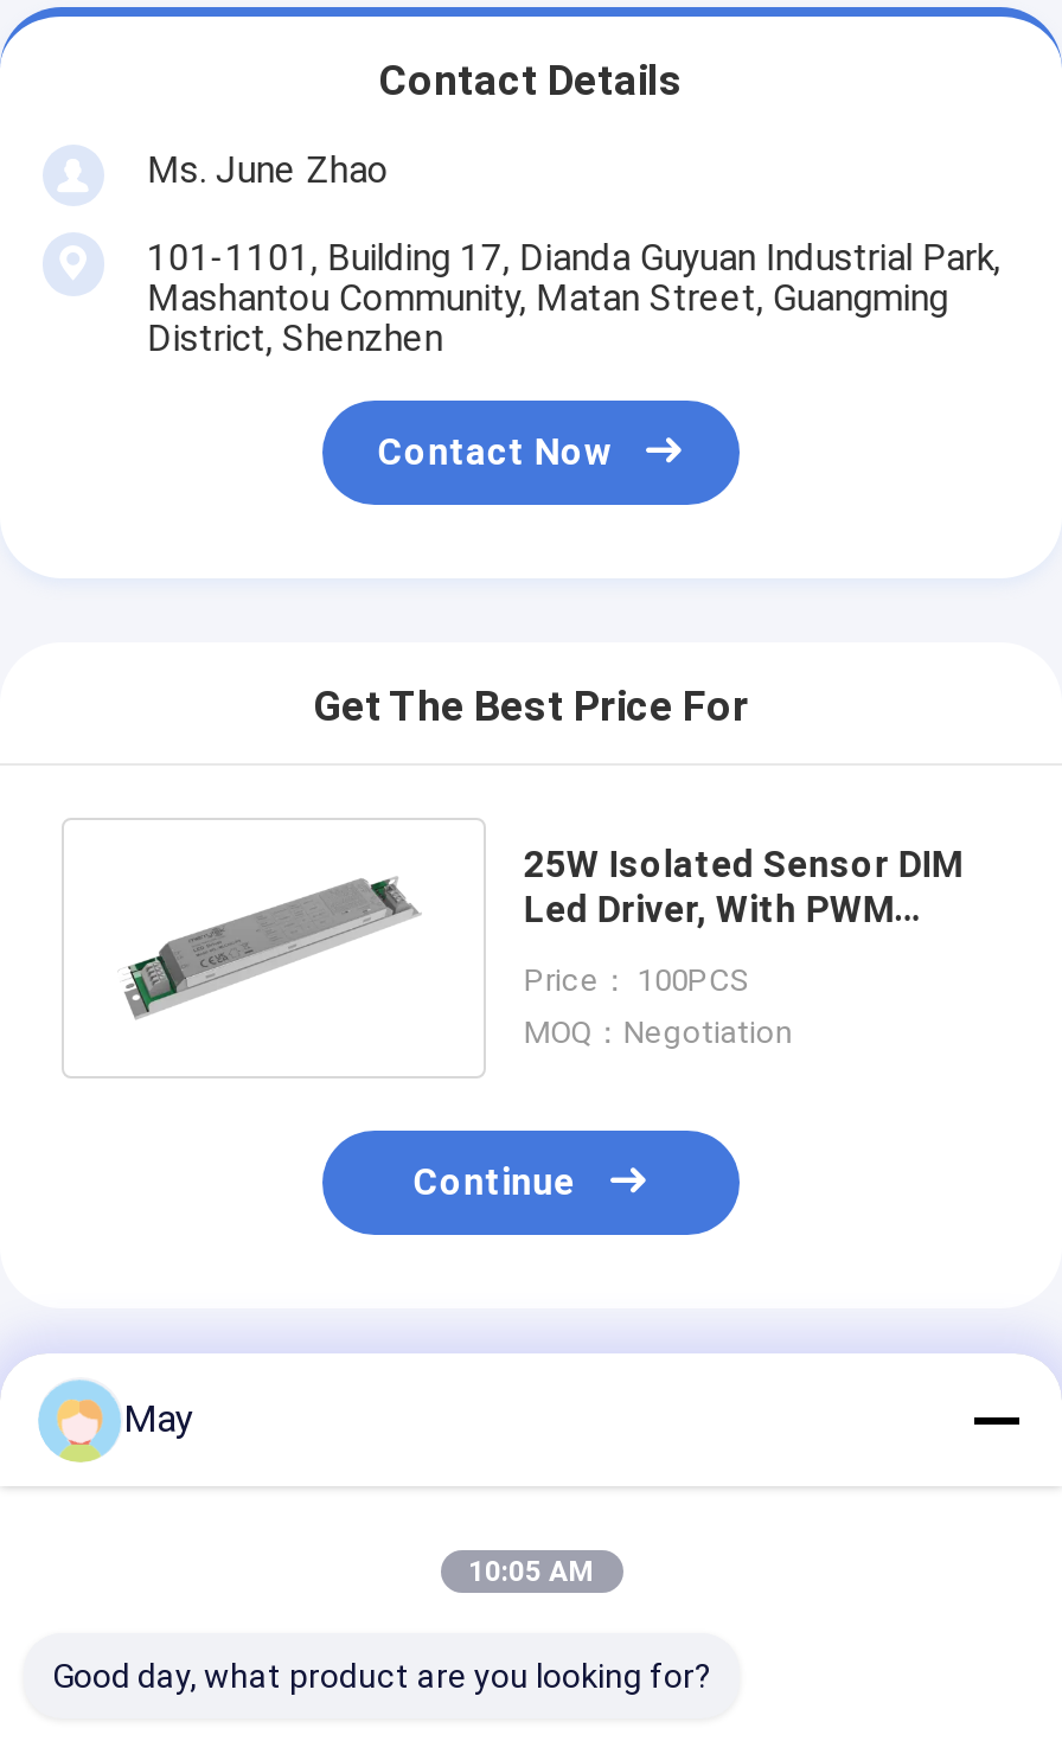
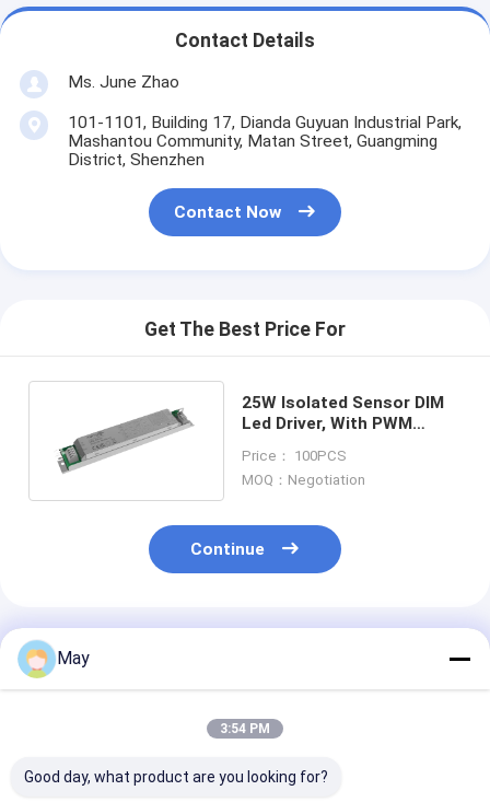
- 10:05 AM
+ 3:54 PM
